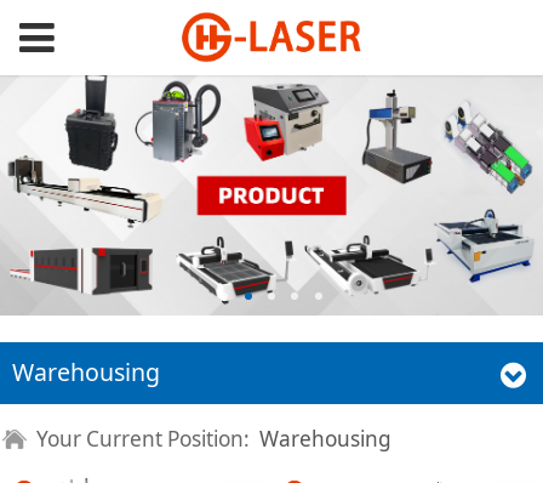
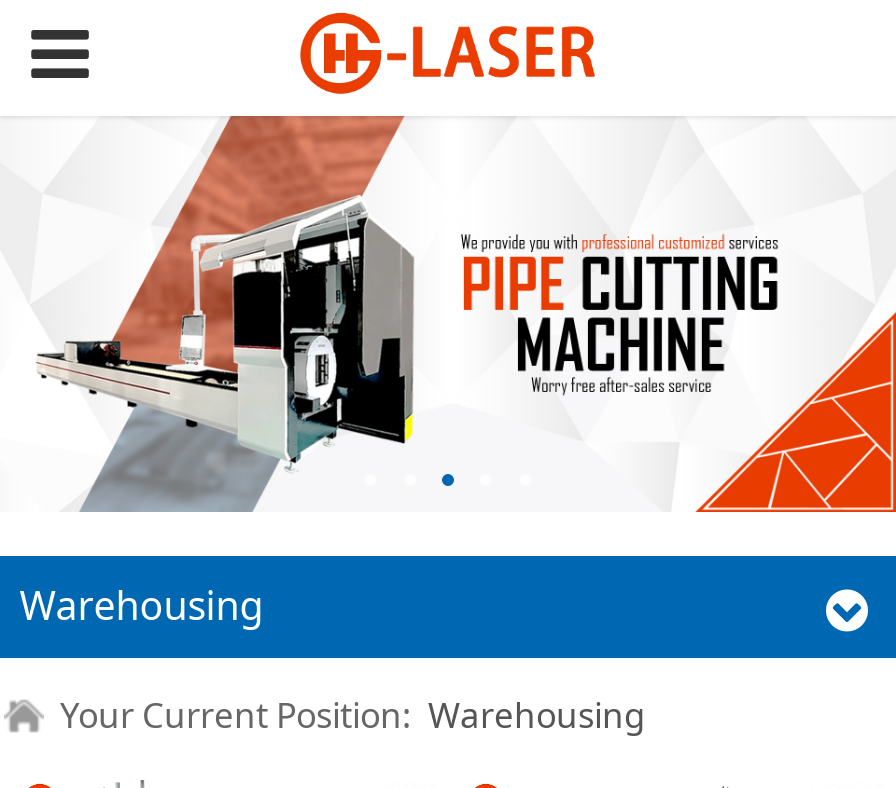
- [image]
+ [image]
